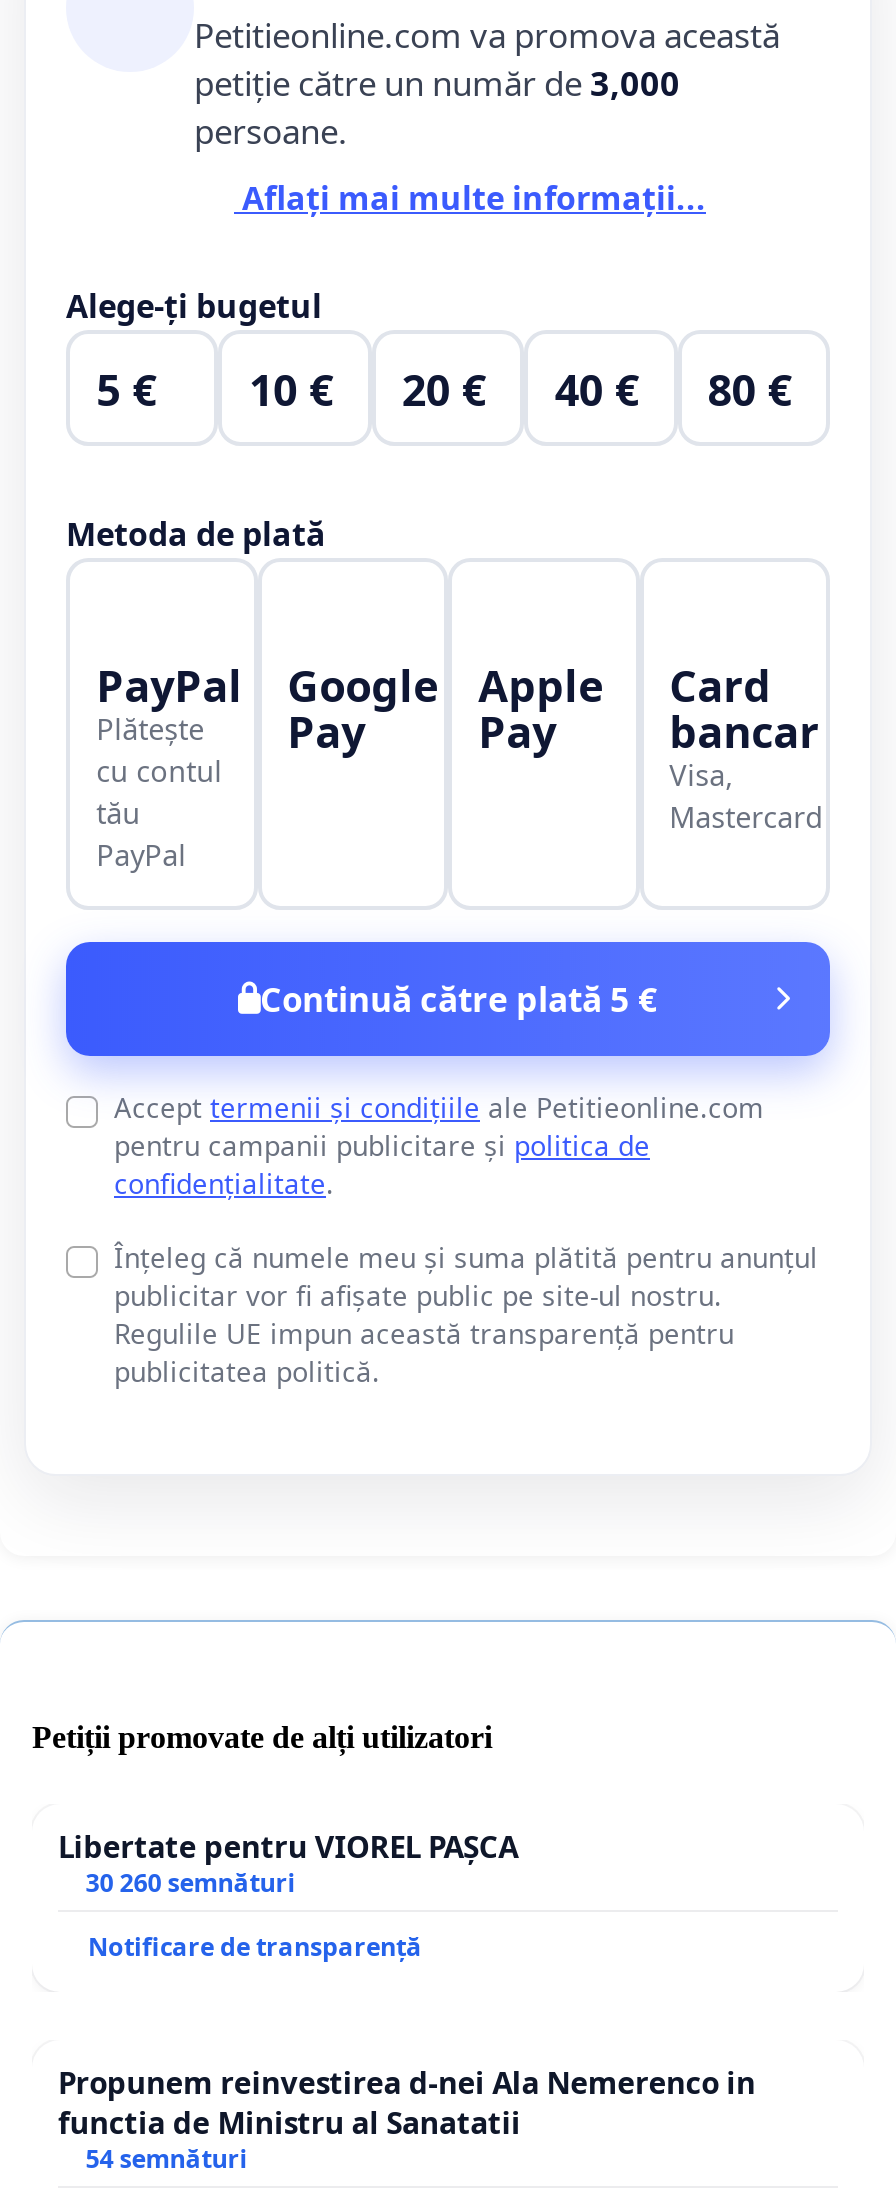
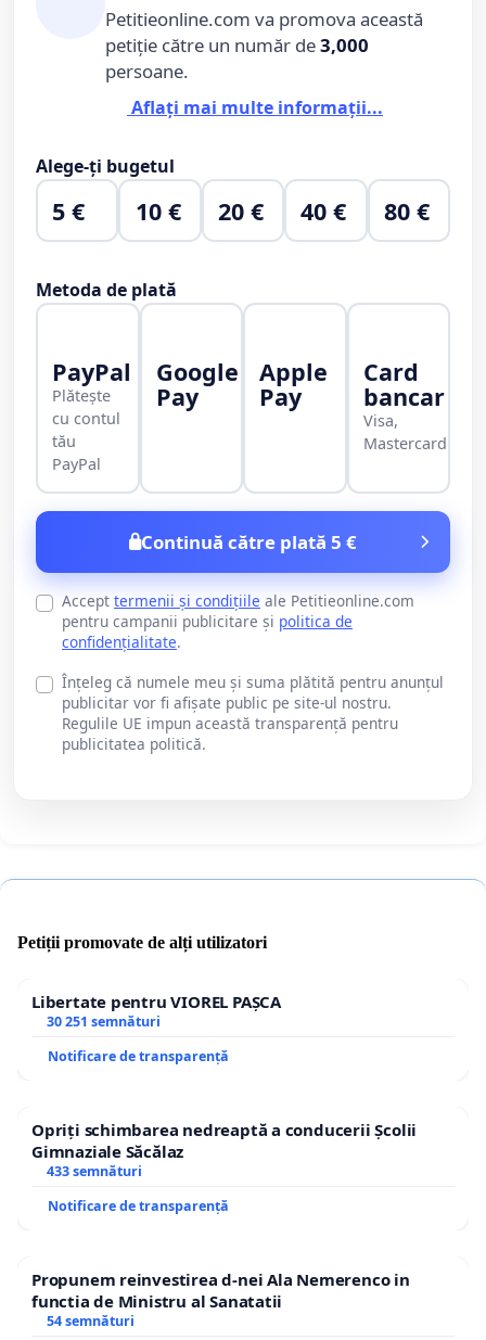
- 30 260 semnături
+ 30 251 semnături
+ Notificare de transparență
+ Opriți schimbarea nedreaptă a conducerii Școlii
+ Gimnaziale Săcălaz
+ 433 semnături
